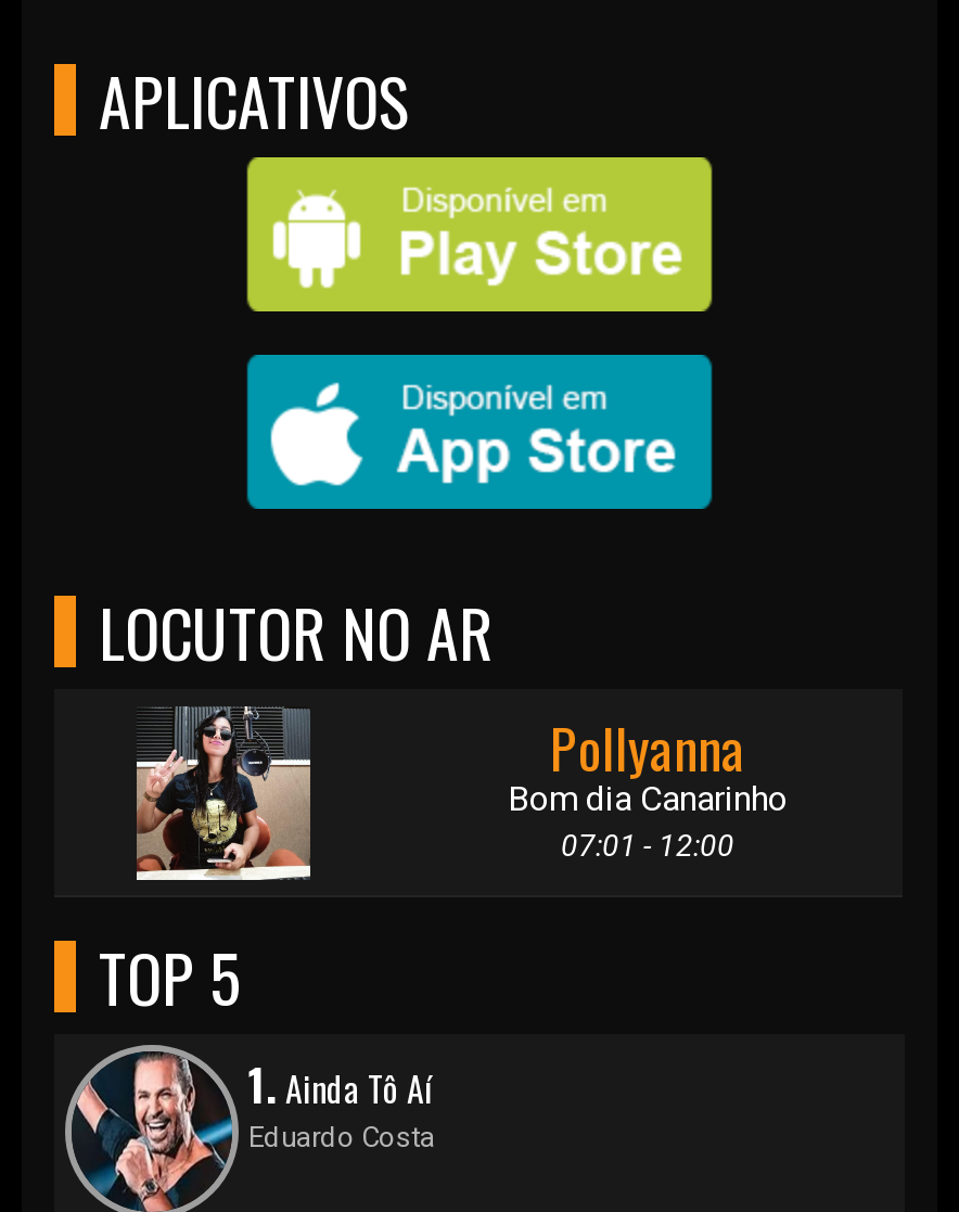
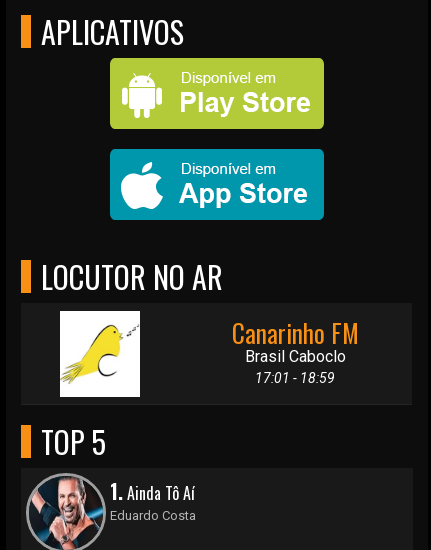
- [image]
+ [image]

- Pollyanna
- Bom dia Canarinho
- 07:01 - 12:00
+ Canarinho FM
+ Brasil Caboclo
+ 17:01 - 18:59
